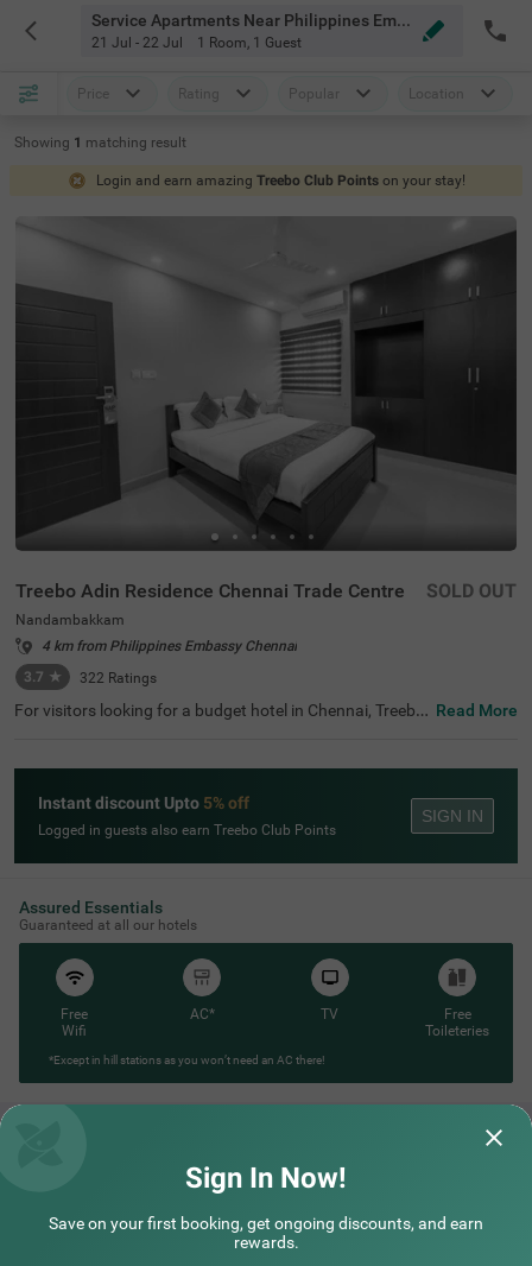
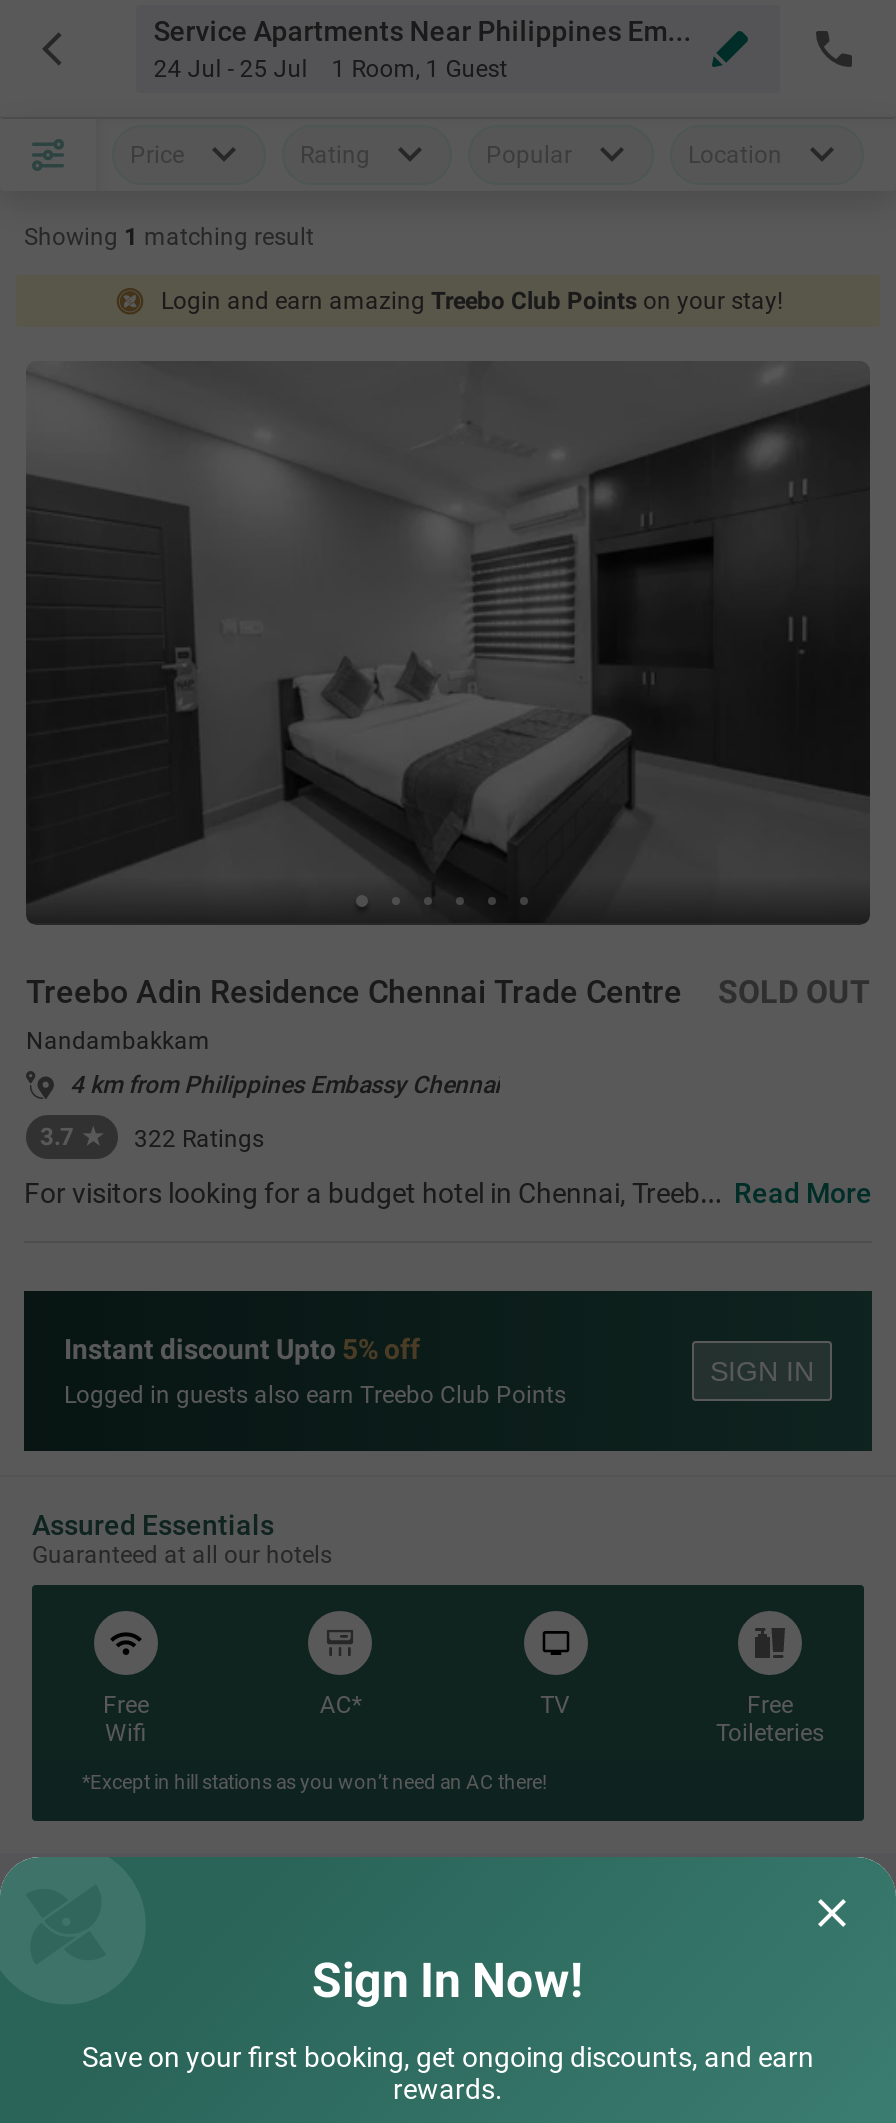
- 21 Jul - 22 Jul 1 Room, 1 Guest
+ 24 Jul - 25 Jul 1 Room, 1 Guest
